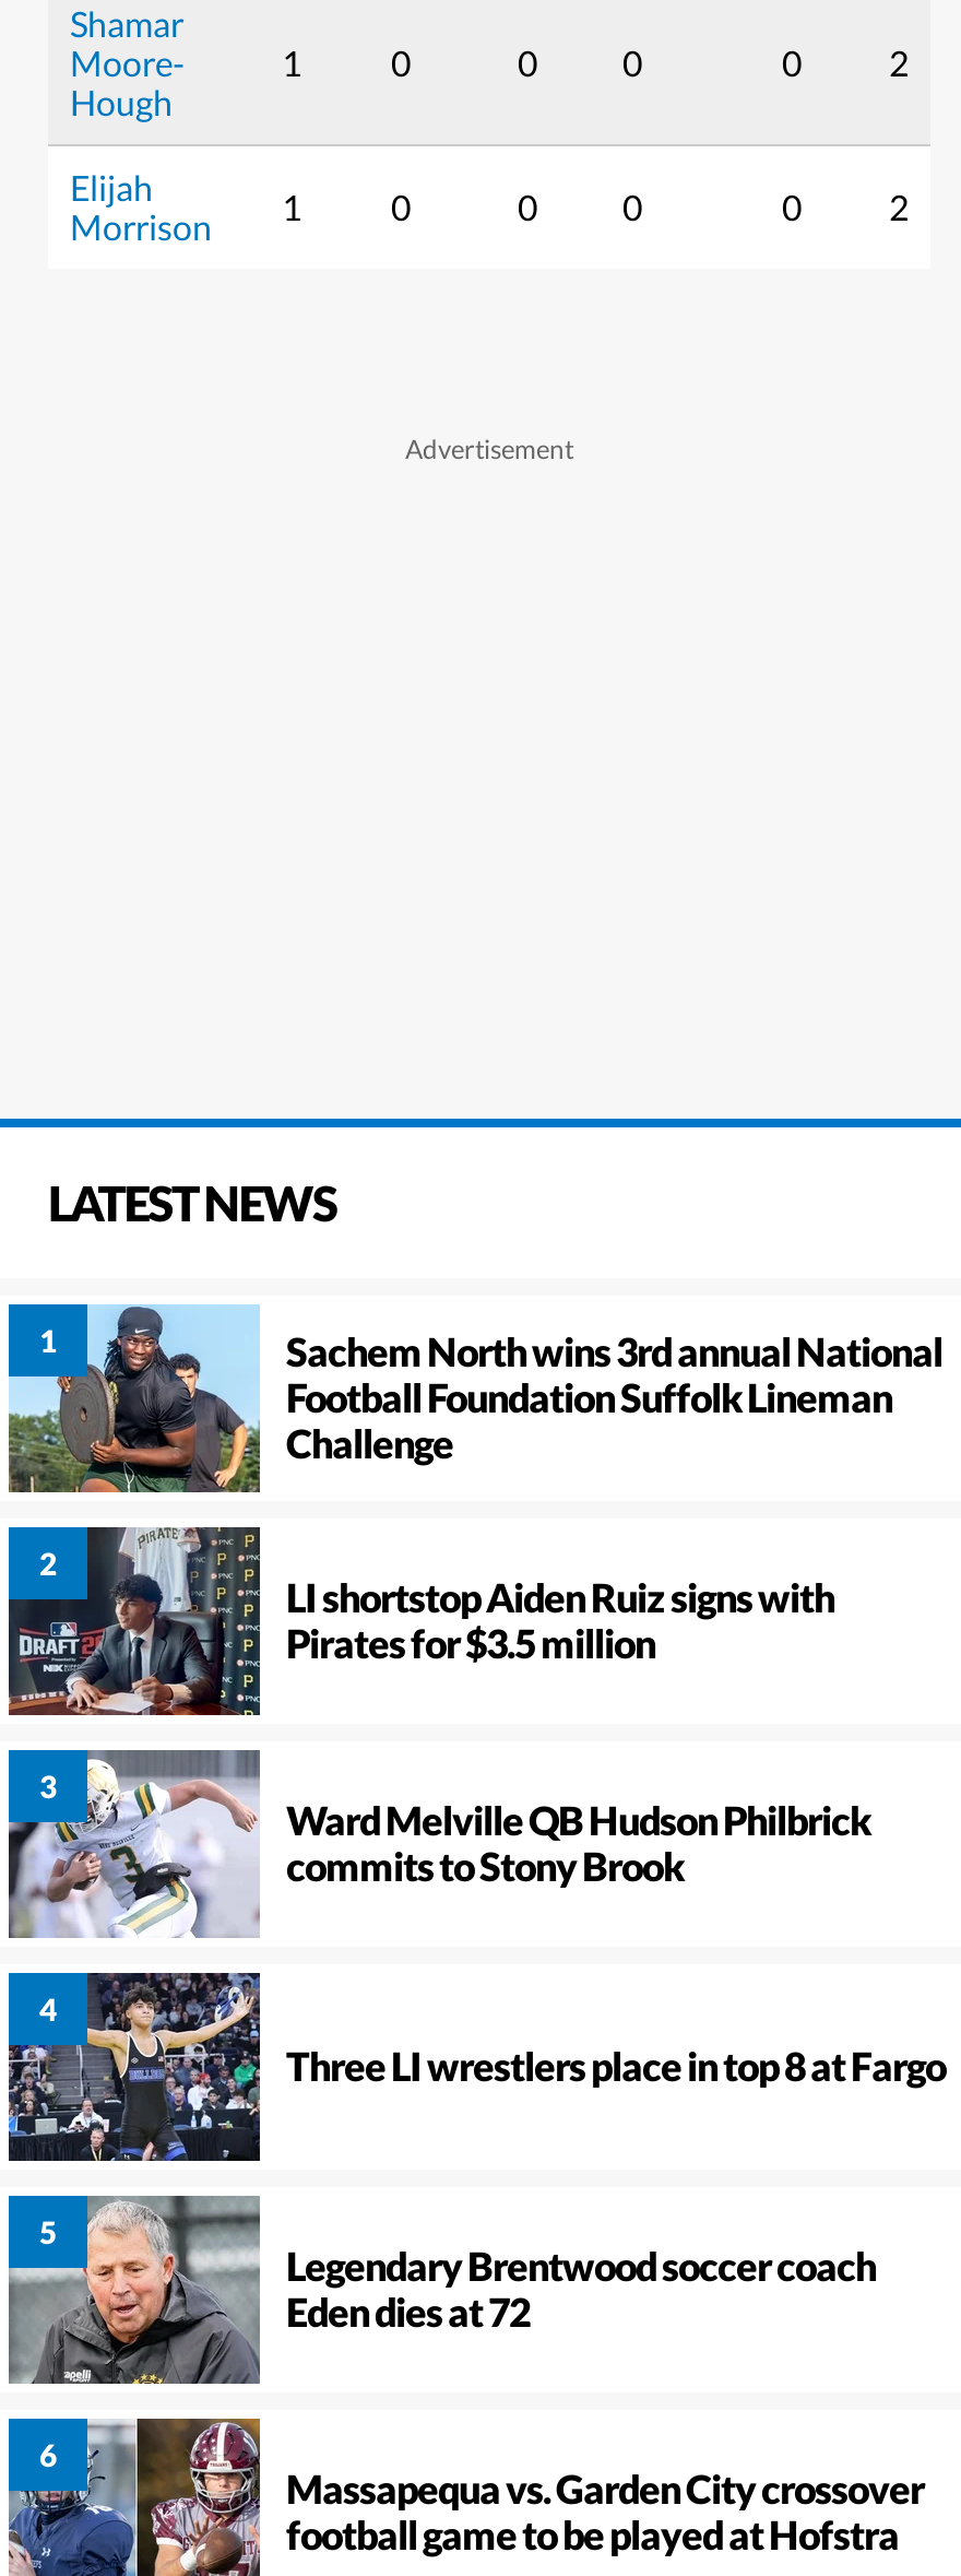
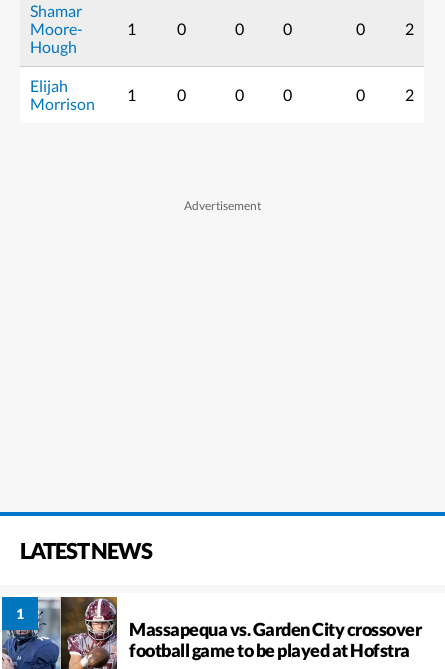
- [image]
- Sachem North wins 3rd annual National
- Football Foundation Suffolk Lineman
- Challenge
- LI shortstop Aiden Ruiz signs with
- Pirates for $3.5 million

- [image]

- [image]
- Ward Melville QB Hudson Philbrick
- commits to Stony Brook

- [image]
- Three LI wrestlers place in top 8 at Fargo

- [image]
- Legendary Brentwood soccer coach
- Eden dies at 72
